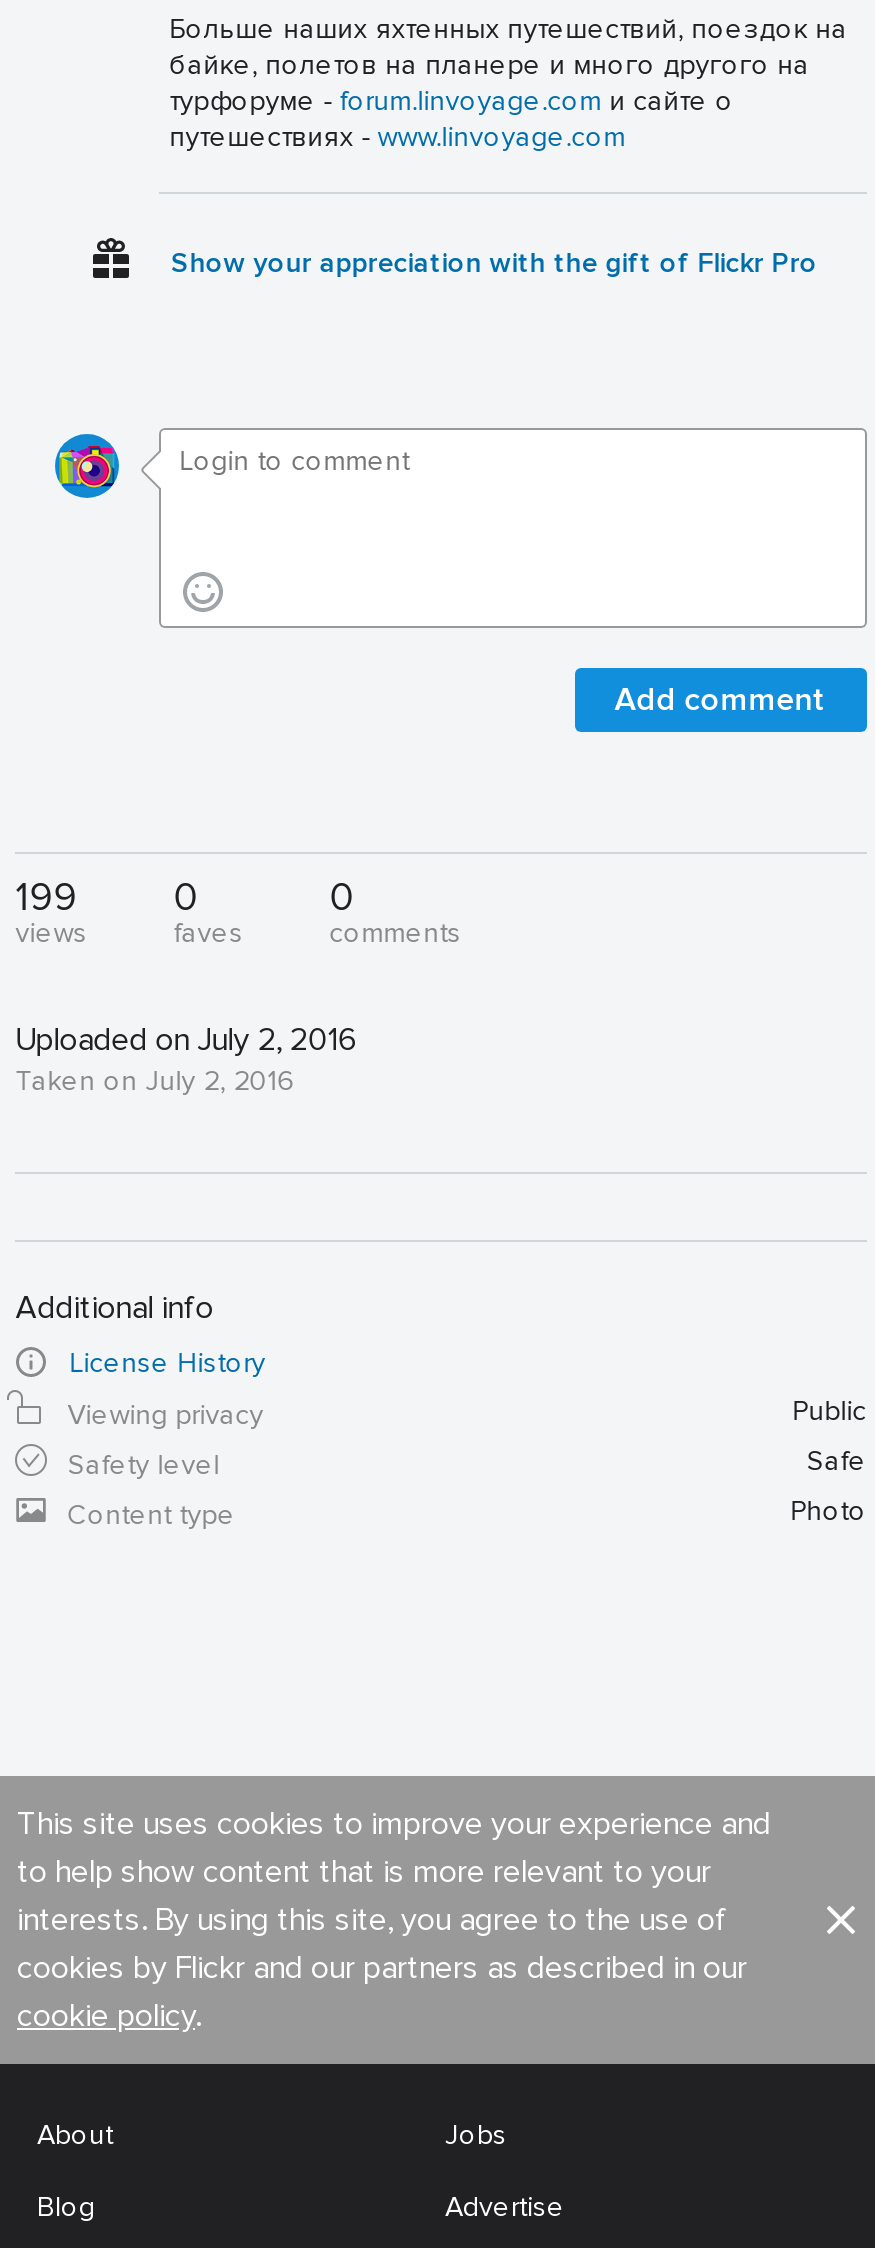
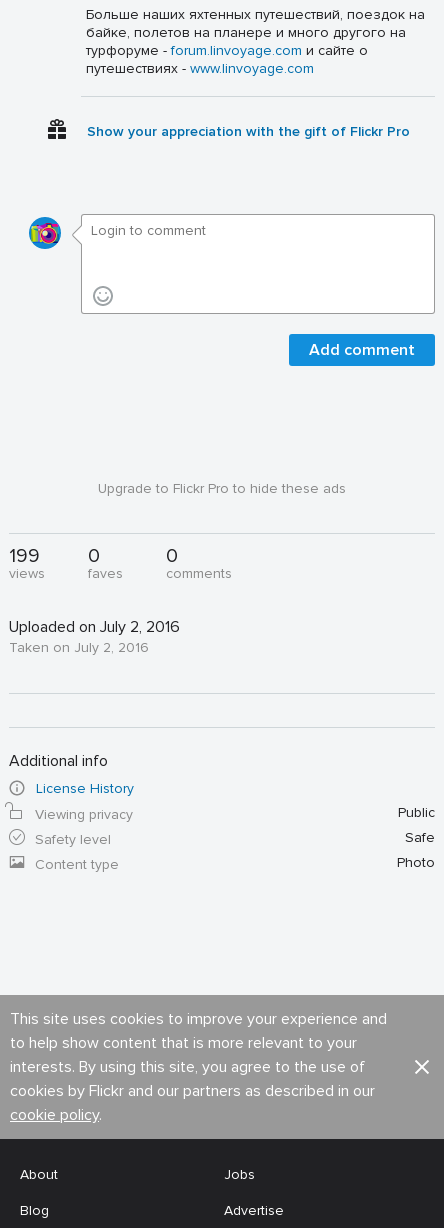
+ Upgrade to Flickr Pro to hide these ads
